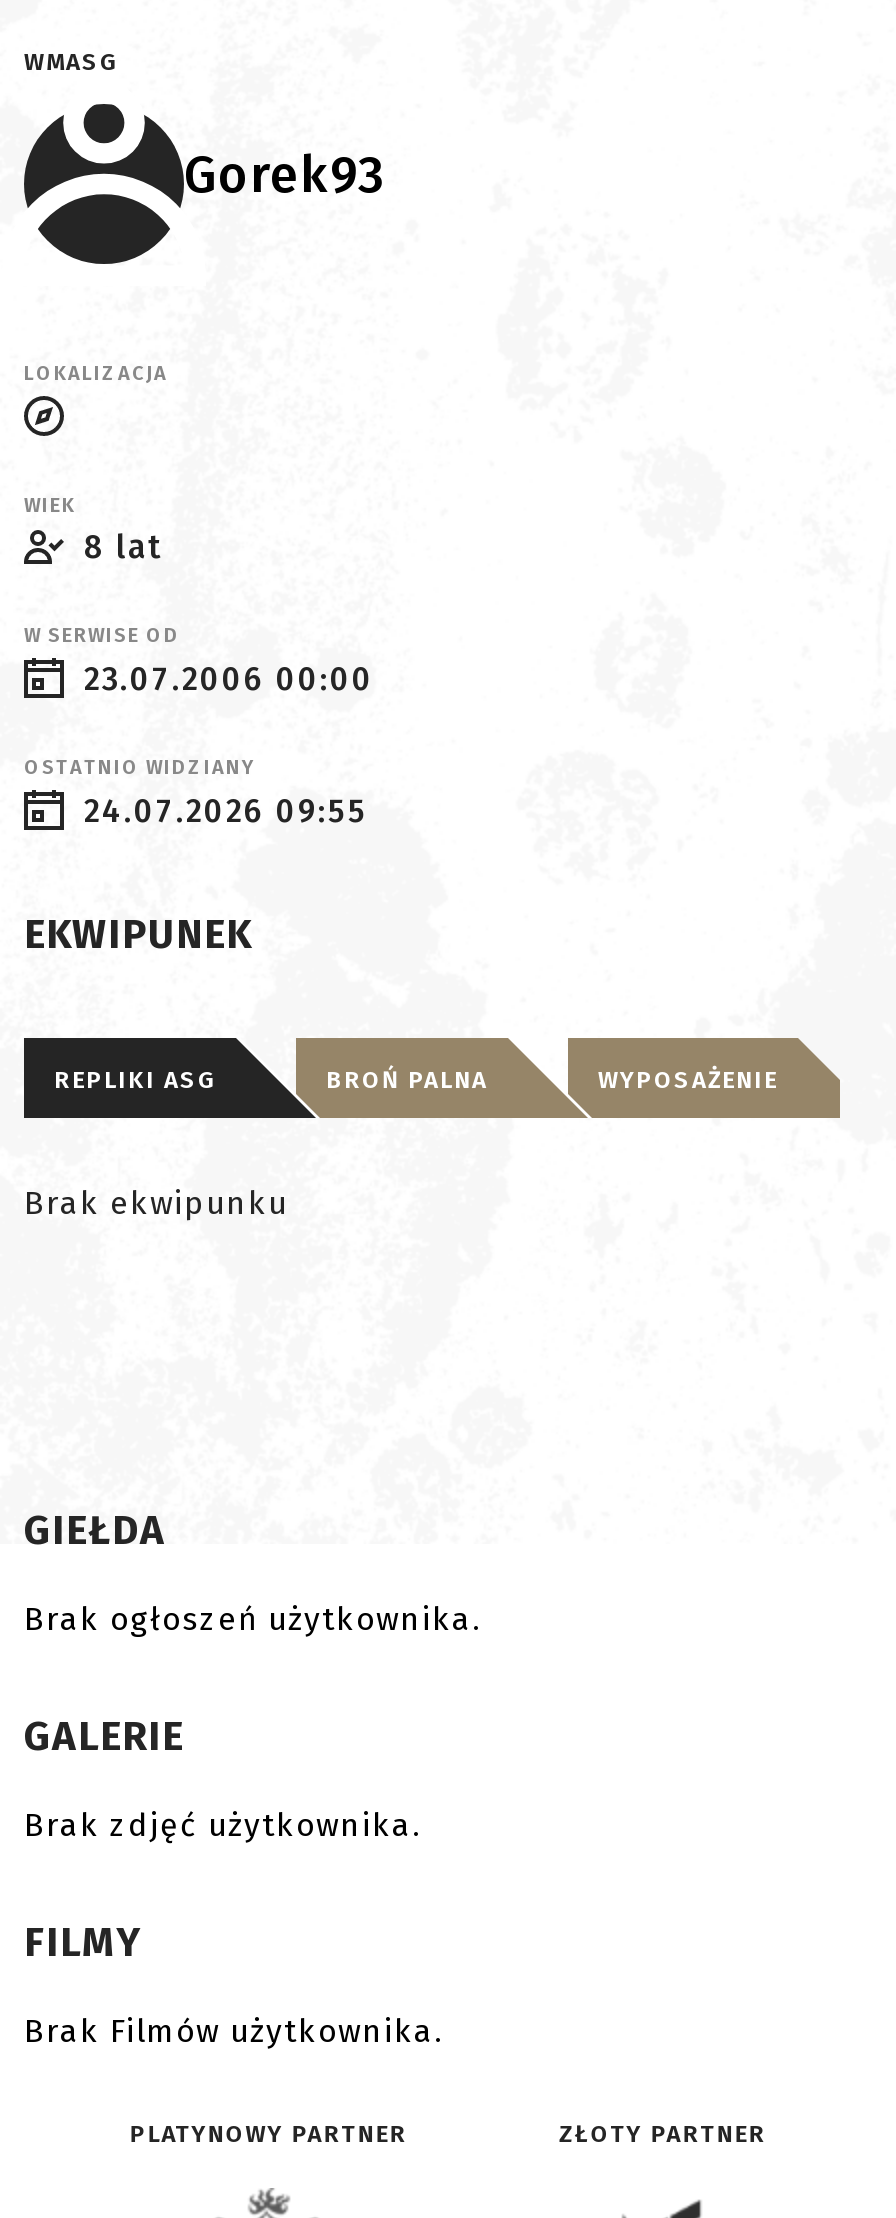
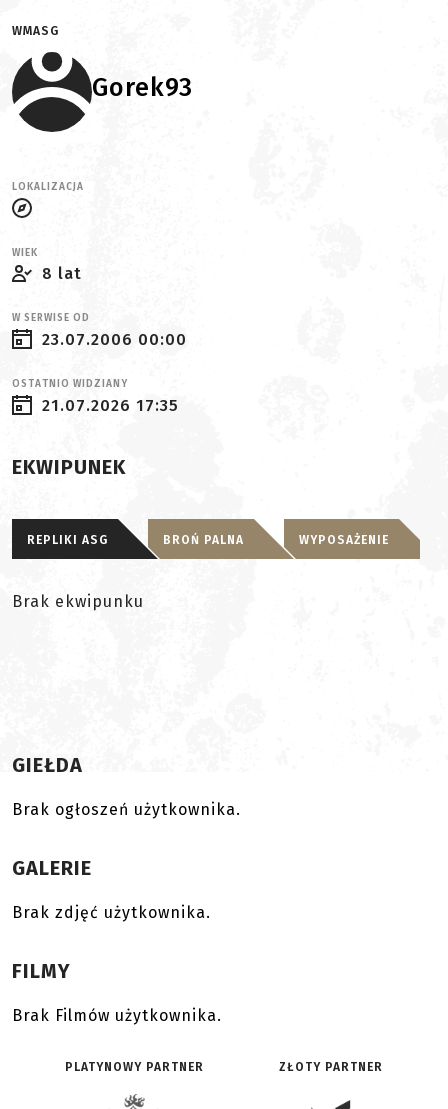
- 24.07.2026 09:55
+ 21.07.2026 17:35
